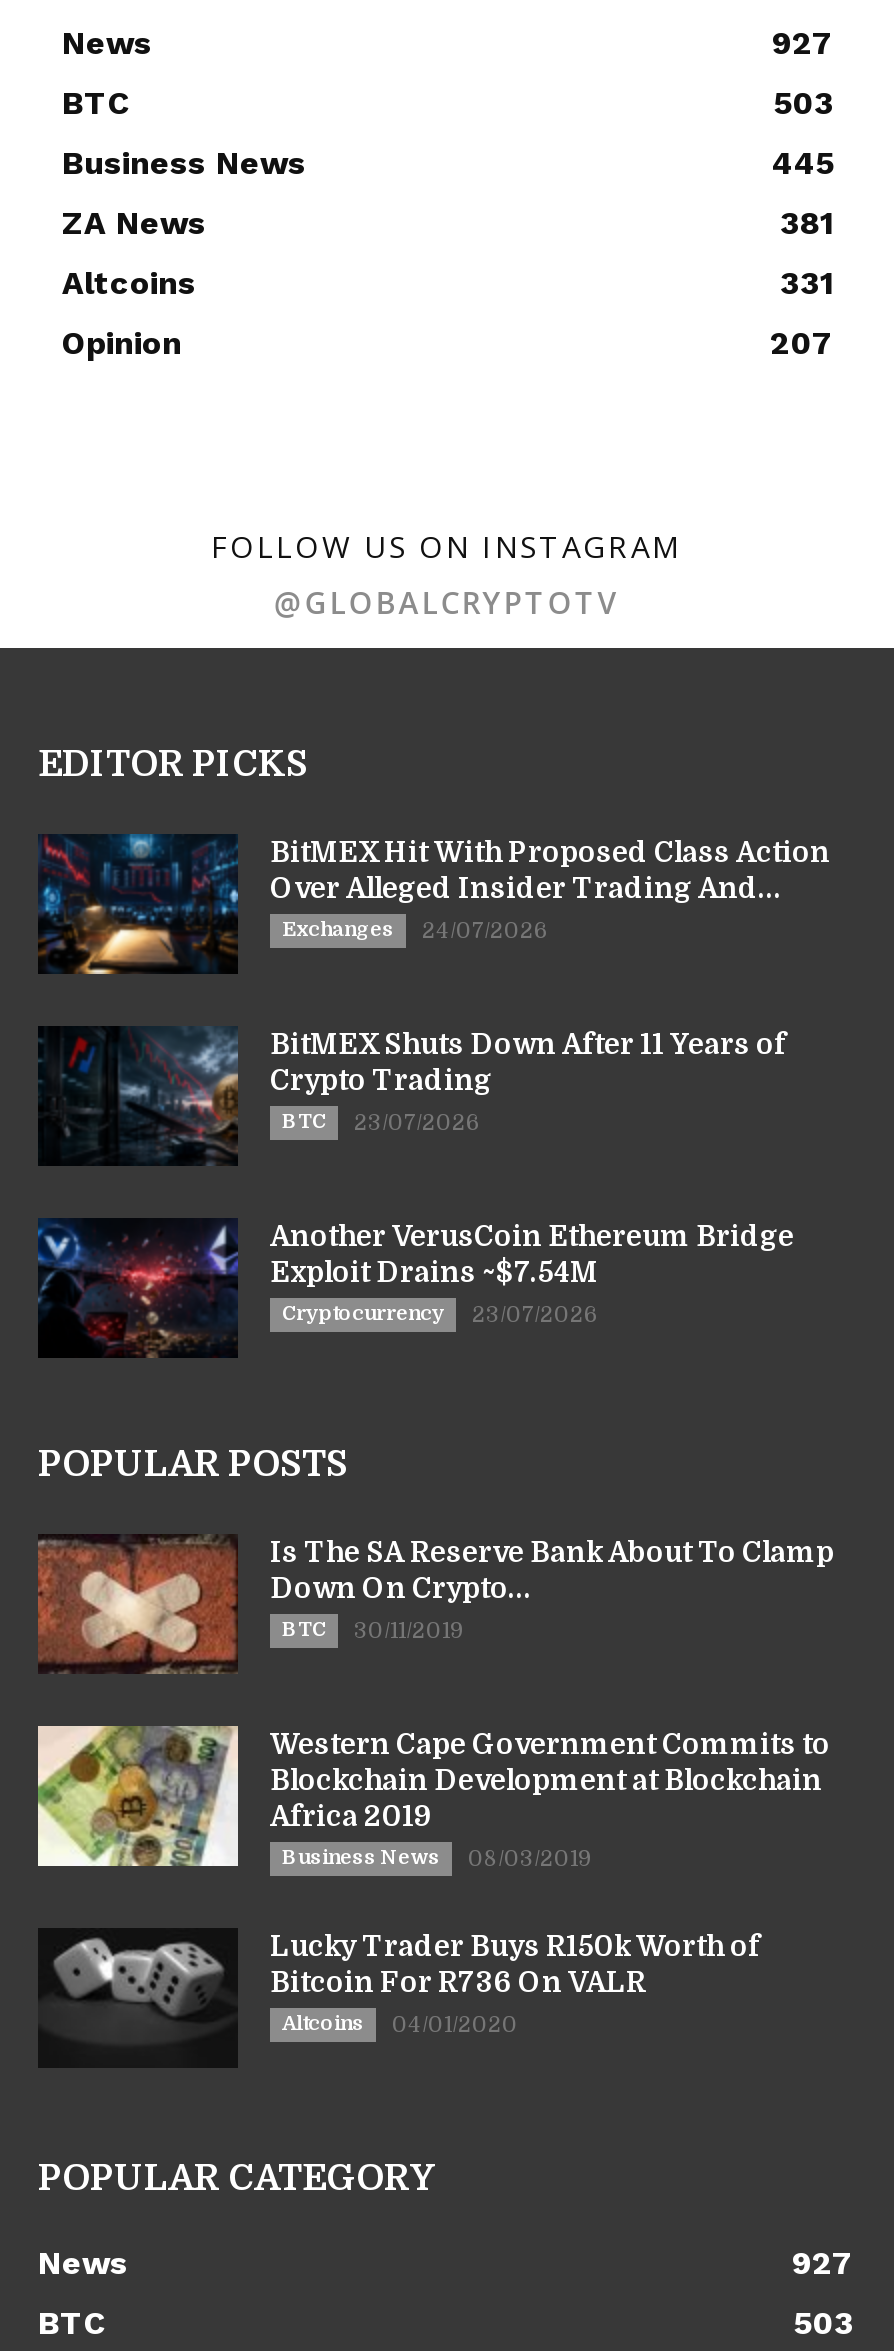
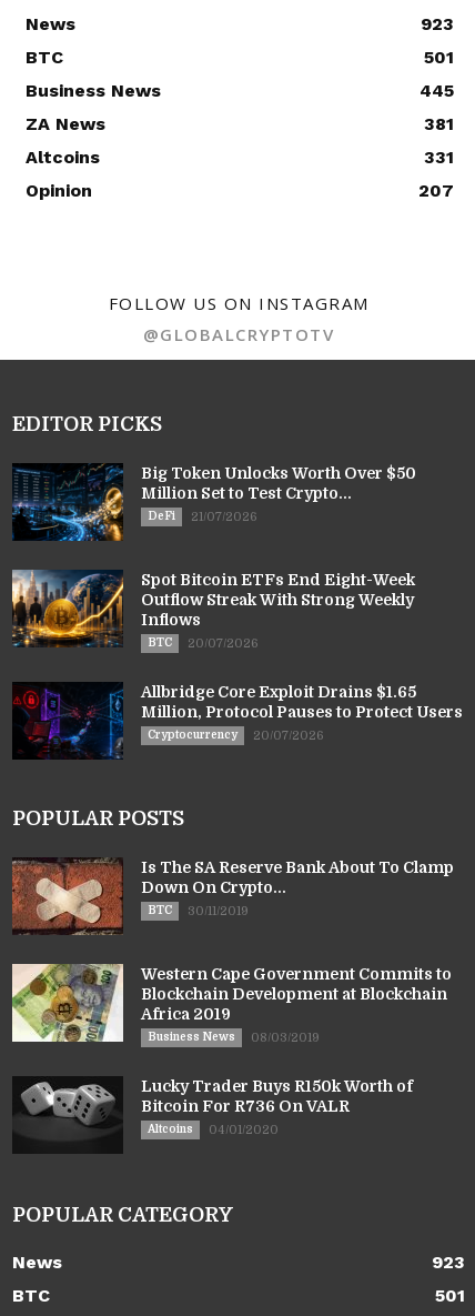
- 927
+ 923

- 503
+ 501

- [image]
- BitMEX Hit With Proposed Class Action
- Over Alleged Insider Trading And...
- Exchanges
- 24/07/2026
+ [image]
+ Big Token Unlocks Worth Over $50
+ Million Set to Test Crypto...
+ DeFi
+ 21/07/2026

- [image]
- BitMEX Shuts Down After 11 Years of
- Crypto Trading
+ [image]
+ Spot Bitcoin ETFs End Eight-Week
+ Outflow Streak With Strong Weekly
+ Inflows

- BTC 23/07/2026
+ BTC 20/07/2026

- [image]
- Another VerusCoin Ethereum Bridge
- Exploit Drains ~$7.54M
+ [image]
+ Allbridge Core Exploit Drains $1.65
+ Million, Protocol Pauses to Protect Users

- Cryptocurrency 23/07/2026
+ Cryptocurrency 20/07/2026

- 927
+ 923

- 503
+ 501
